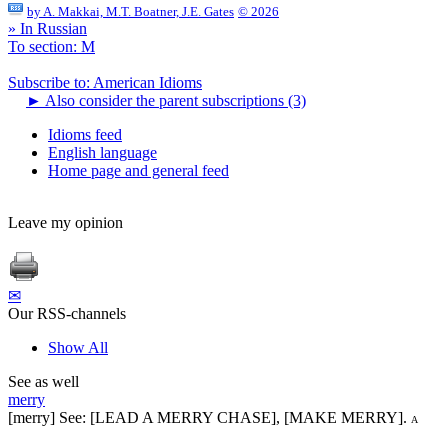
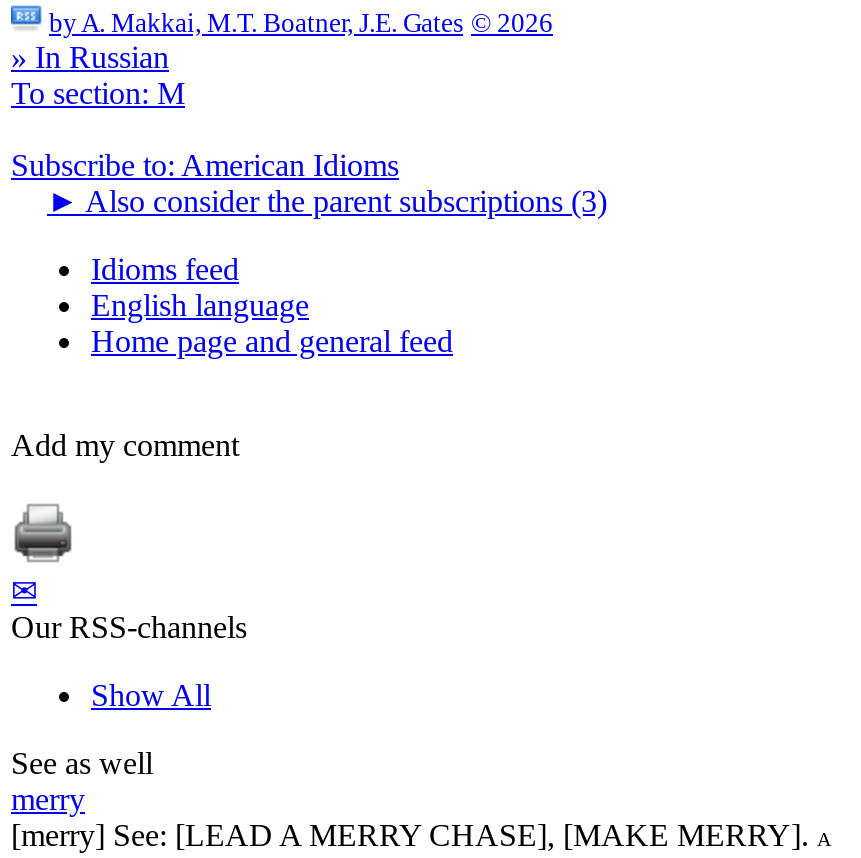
- Leave my opinion
+ Add my comment
